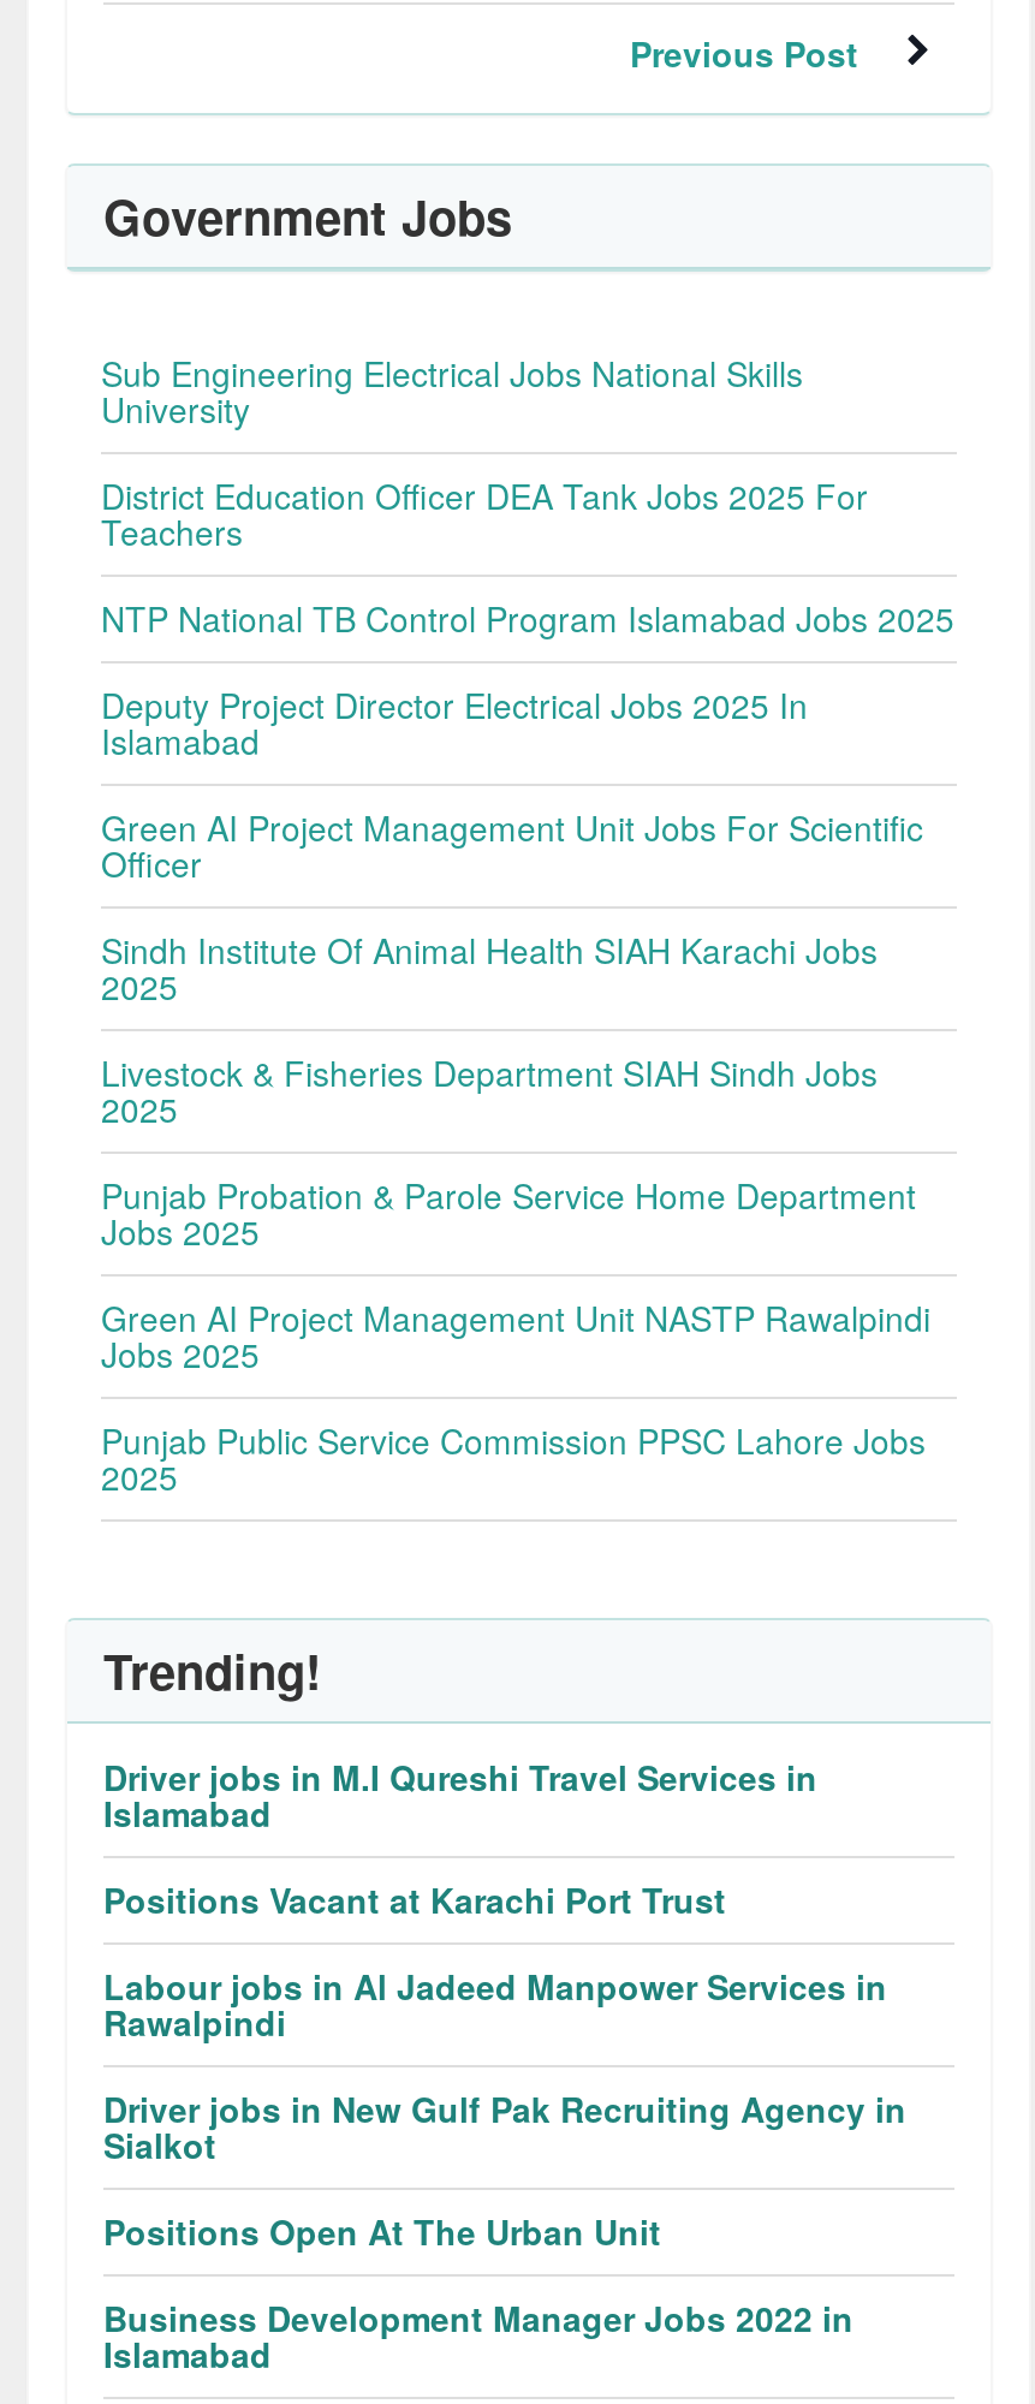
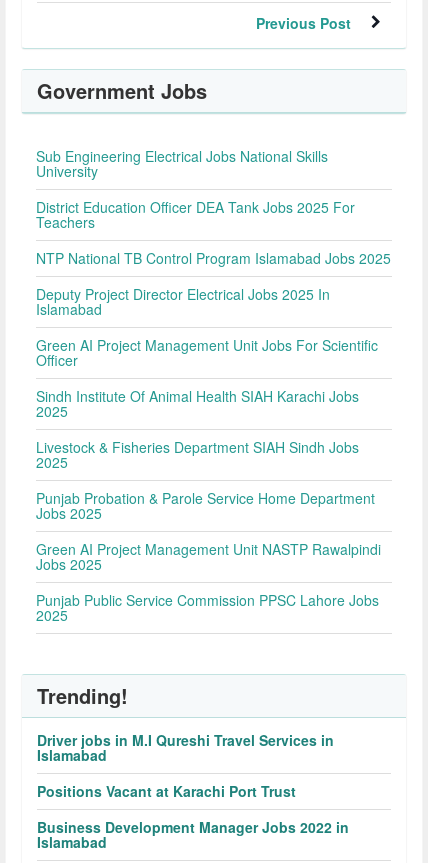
- Labour jobs in Al Jadeed Manpower Services in
- Rawalpindi
- Driver jobs in New Gulf Pak Recruiting Agency in
- Sialkot
- Positions Open At The Urban Unit
